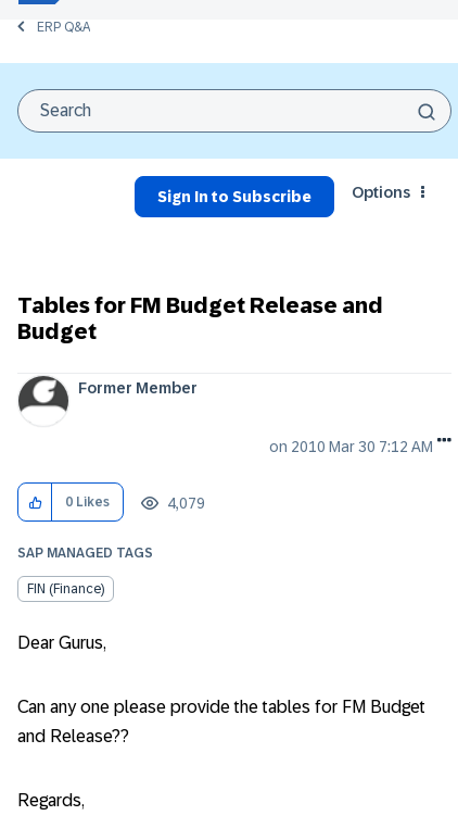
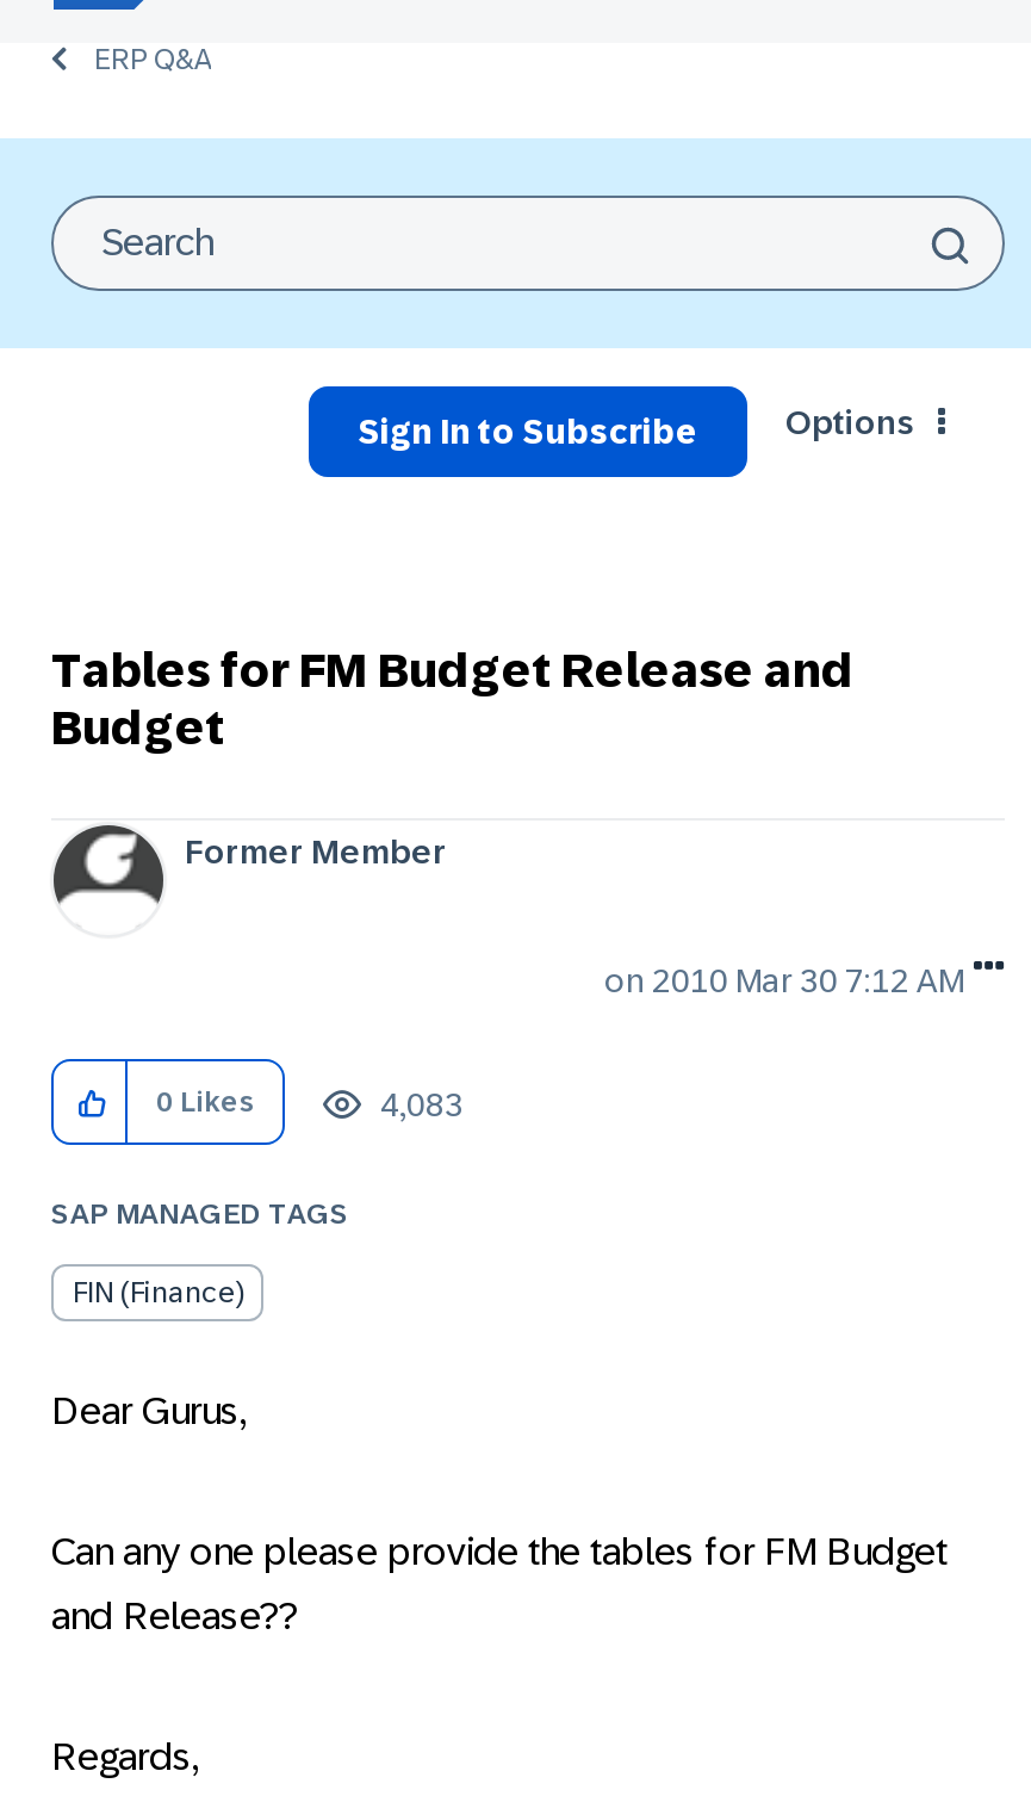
- 4,079
+ 4,083
